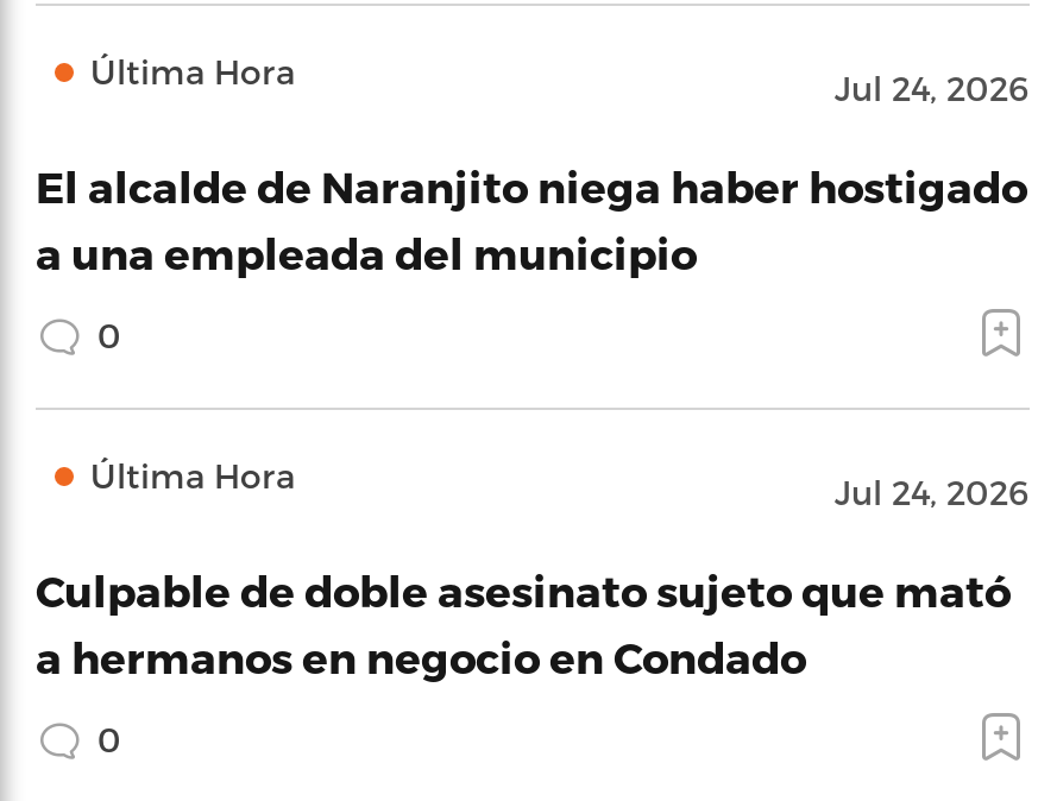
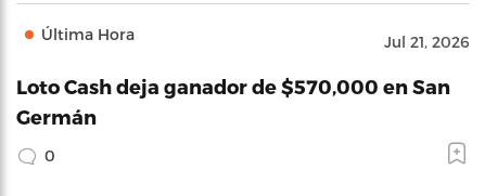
- Jul 24, 2026
- El alcalde de Naranjito niega haber hostigado
- a una empleada del municipio
- 0
- Última Hora
- Jul 24, 2026
- Culpable de doble asesinato sujeto que mató
- a hermanos en negocio en Condado
+ Jul 21, 2026
+ Loto Cash deja ganador de $570,000 en San
+ Germán
